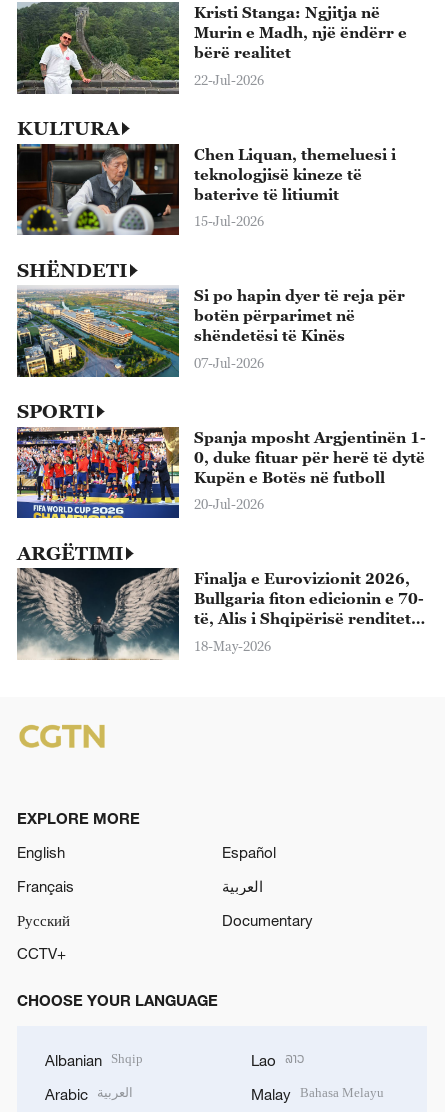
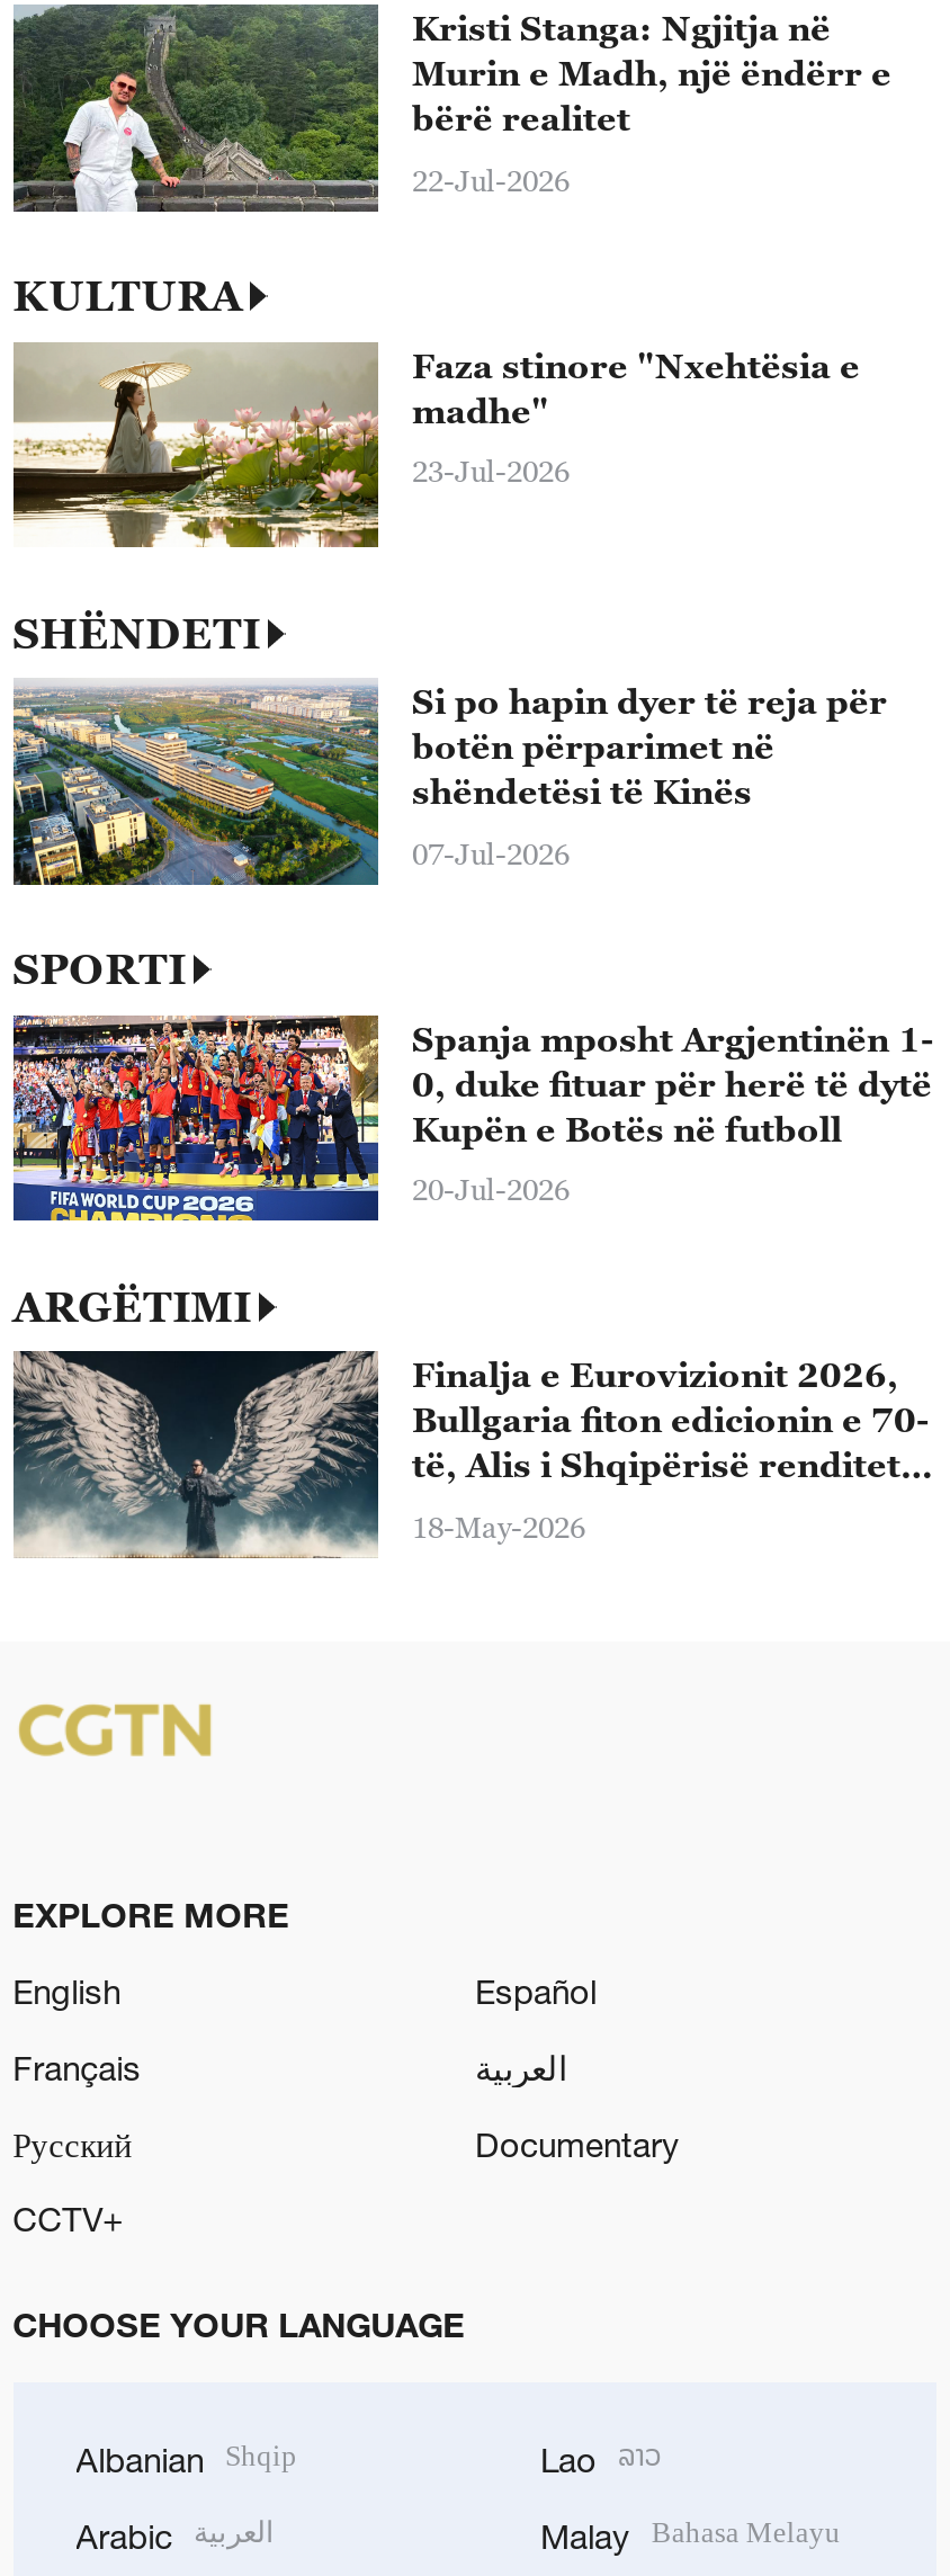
- [image]
- Chen Liquan, themeluesi i
- teknologjisë kineze të
- baterive të litiumit
+ [image]
+ Faza stinore "Nxehtësia e
+ madhe"

- 15-Jul-2026
+ 23-Jul-2026
